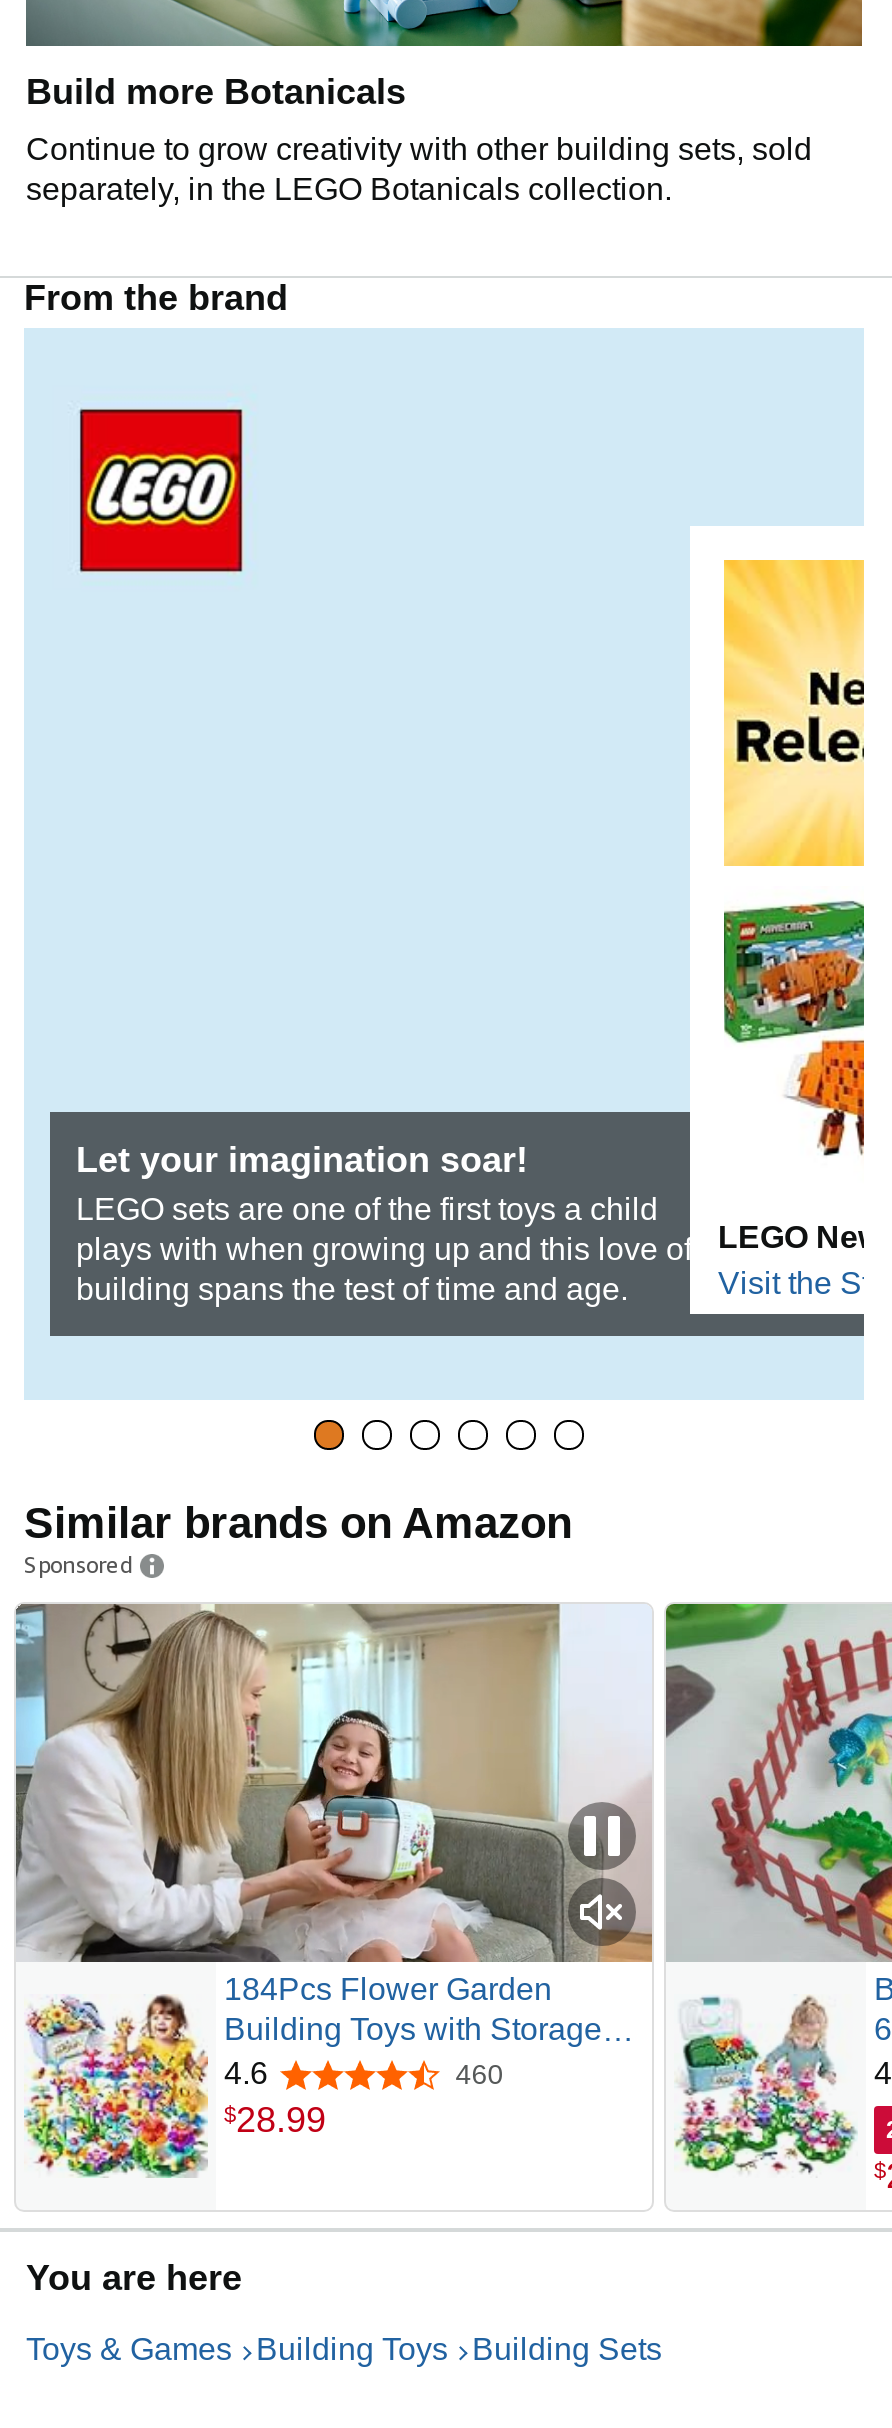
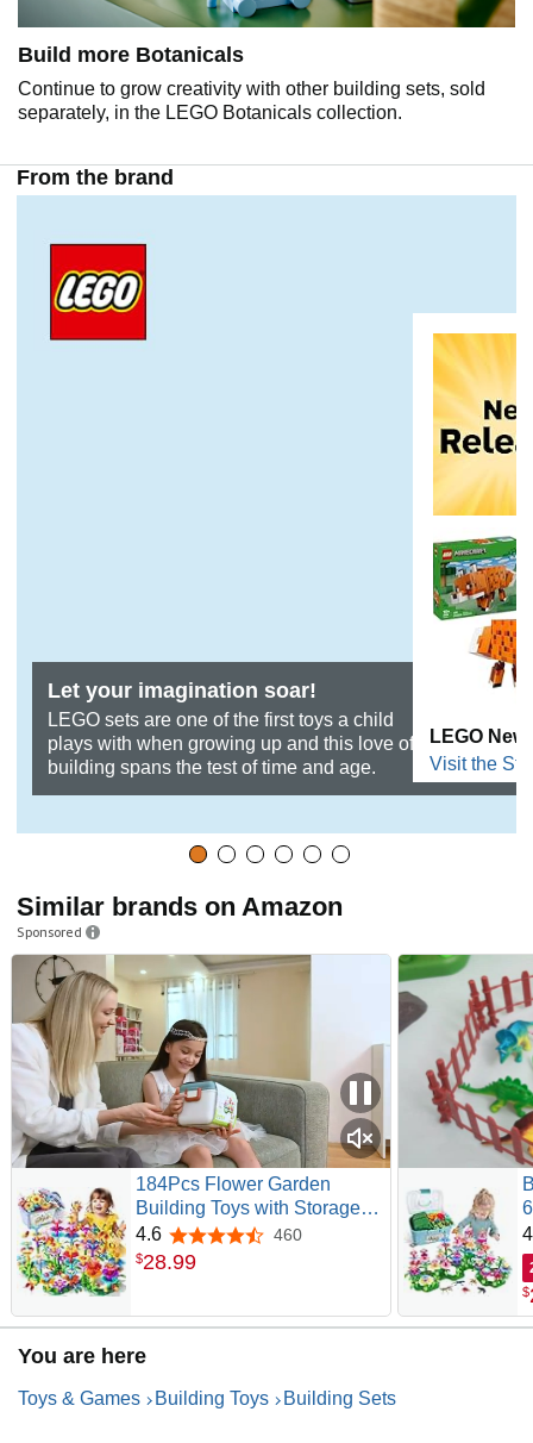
- [image]
+ [image]
